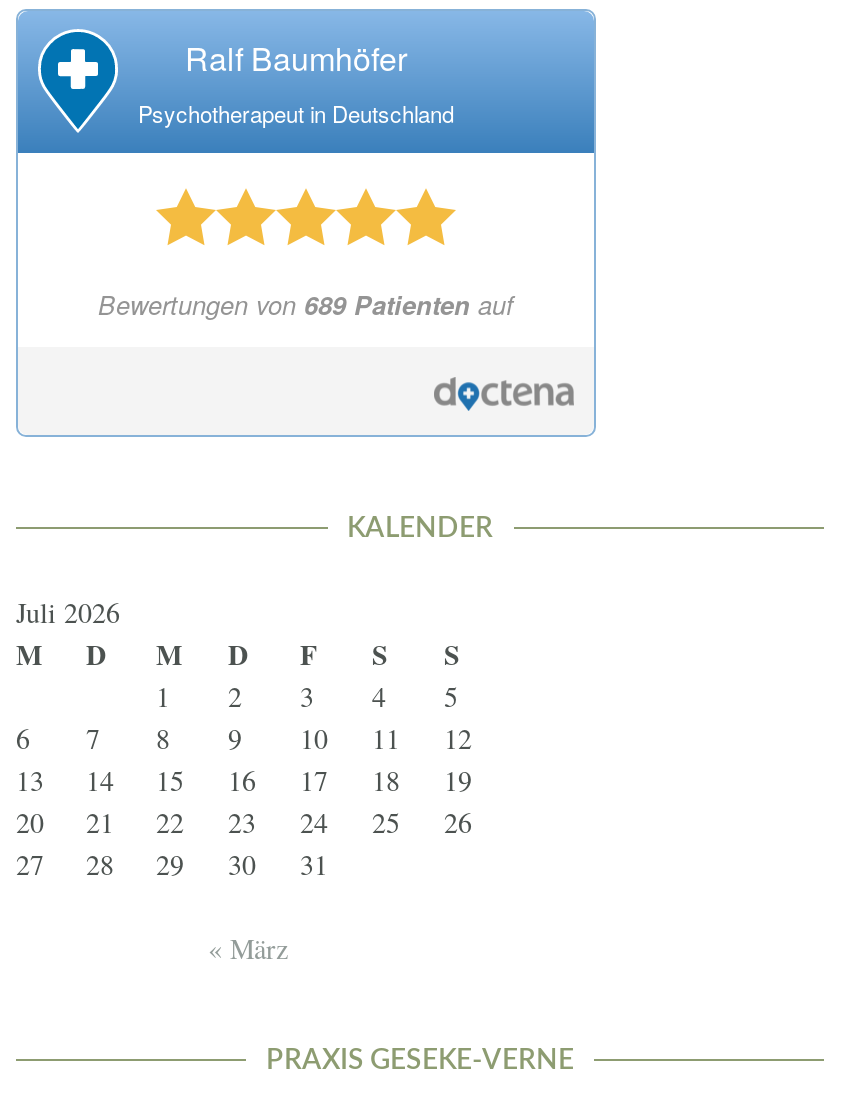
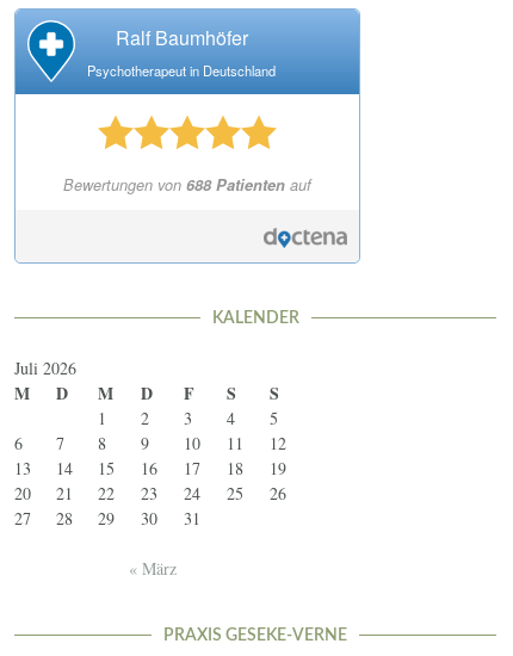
- Bewertungen von 689 Patienten auf
+ Bewertungen von 688 Patienten auf
